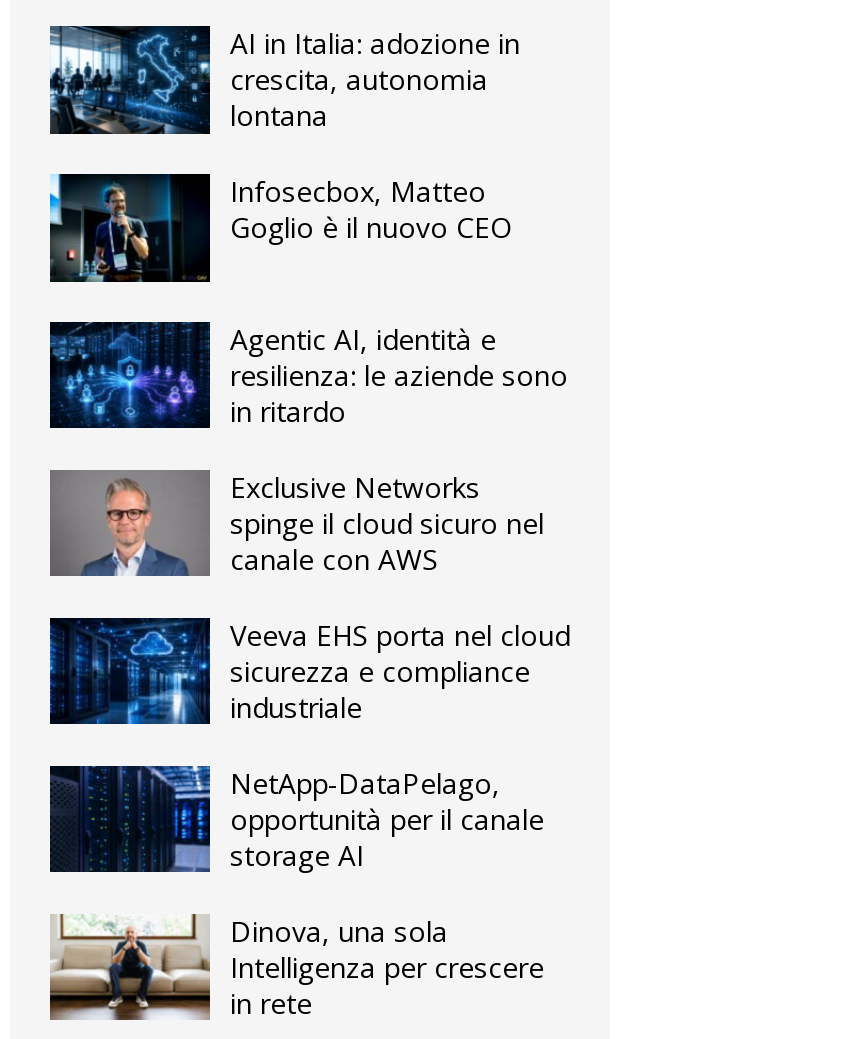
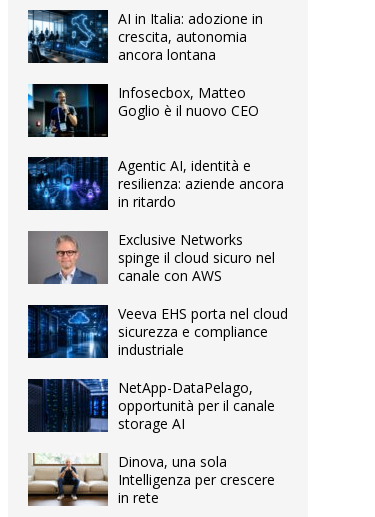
- lontana
+ ancora lontana

- resilienza: le aziende sono
+ resilienza: aziende ancora
